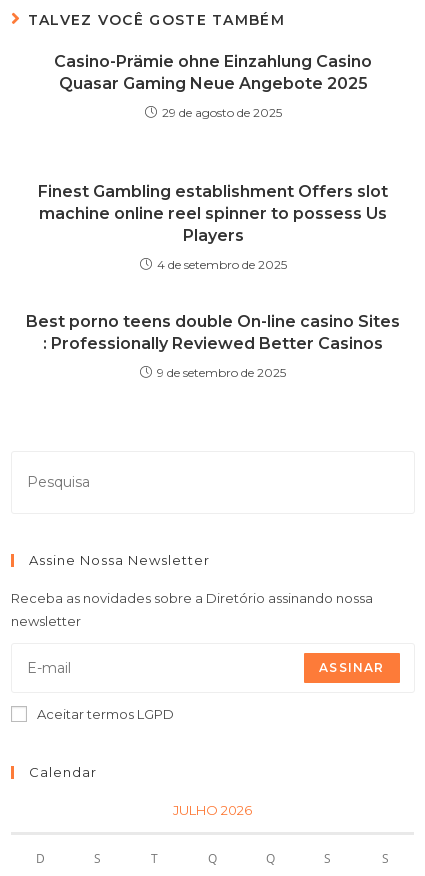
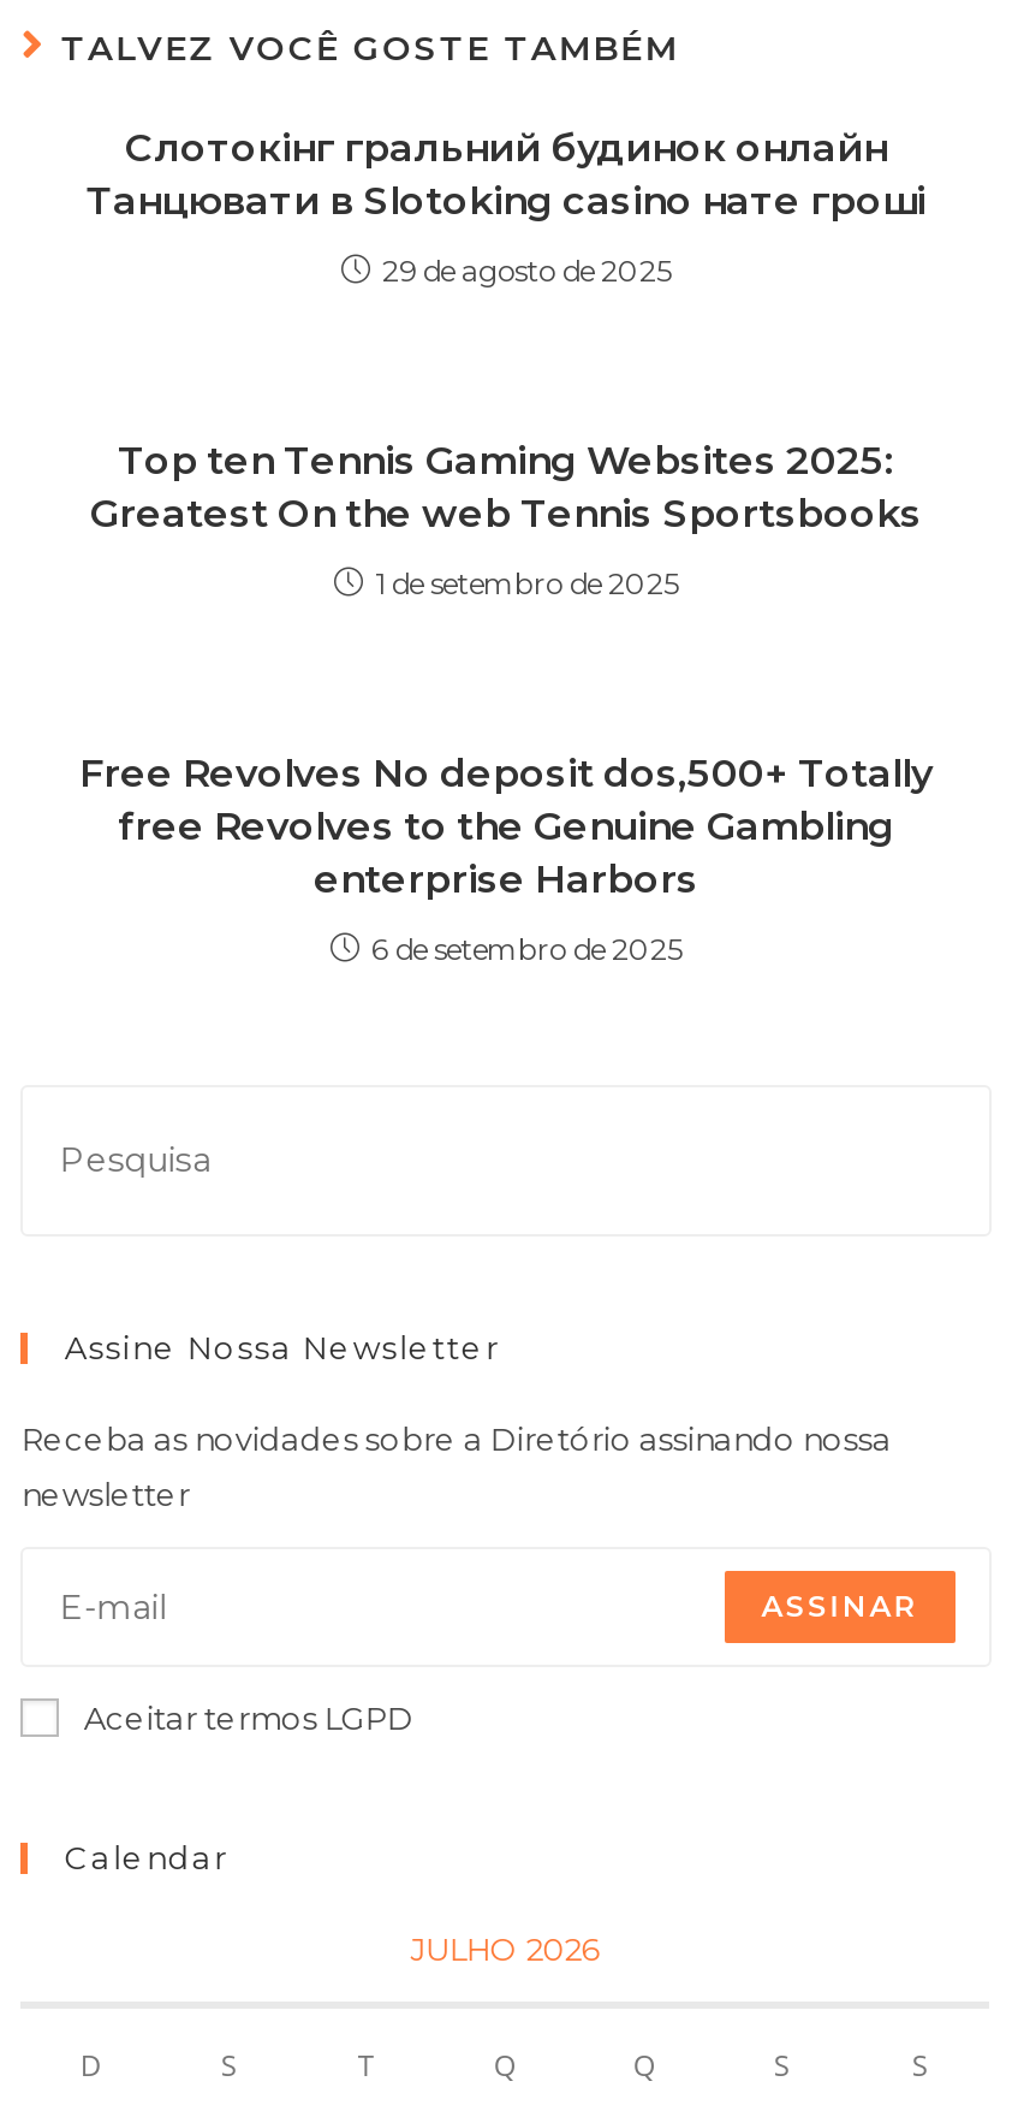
- Casino-Prämie ohne Einzahlung Casino
- Quasar Gaming Neue Angebote 2025
+ Слотокінг гральний будинок онлайн
+ Танцювати в Slotoking casino нате гроші

- Finest Gambling establishment Offers slot
- machine online reel spinner to possess Us
- Players
+ Top ten Tennis Gaming Websites 2025:
+ Greatest On the web Tennis Sportsbooks

- 4 de setembro de 2025
+ 1 de setembro de 2025

- Best porno teens double On-line casino Sites
- : Professionally Reviewed Better Casinos
+ Free Revolves No deposit dos,500+ Totally
+ free Revolves to the Genuine Gambling
+ enterprise Harbors

- 9 de setembro de 2025
+ 6 de setembro de 2025
